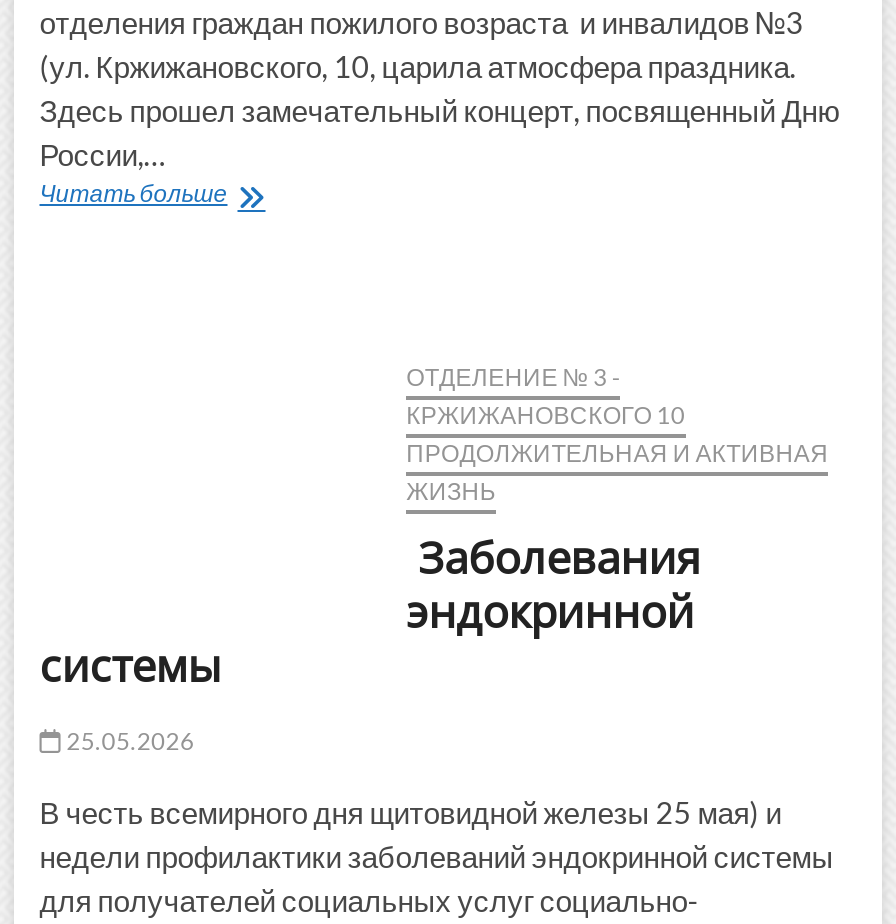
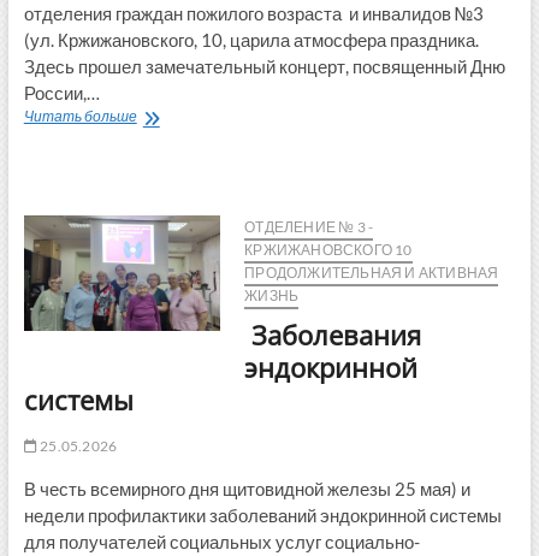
+ [image]
